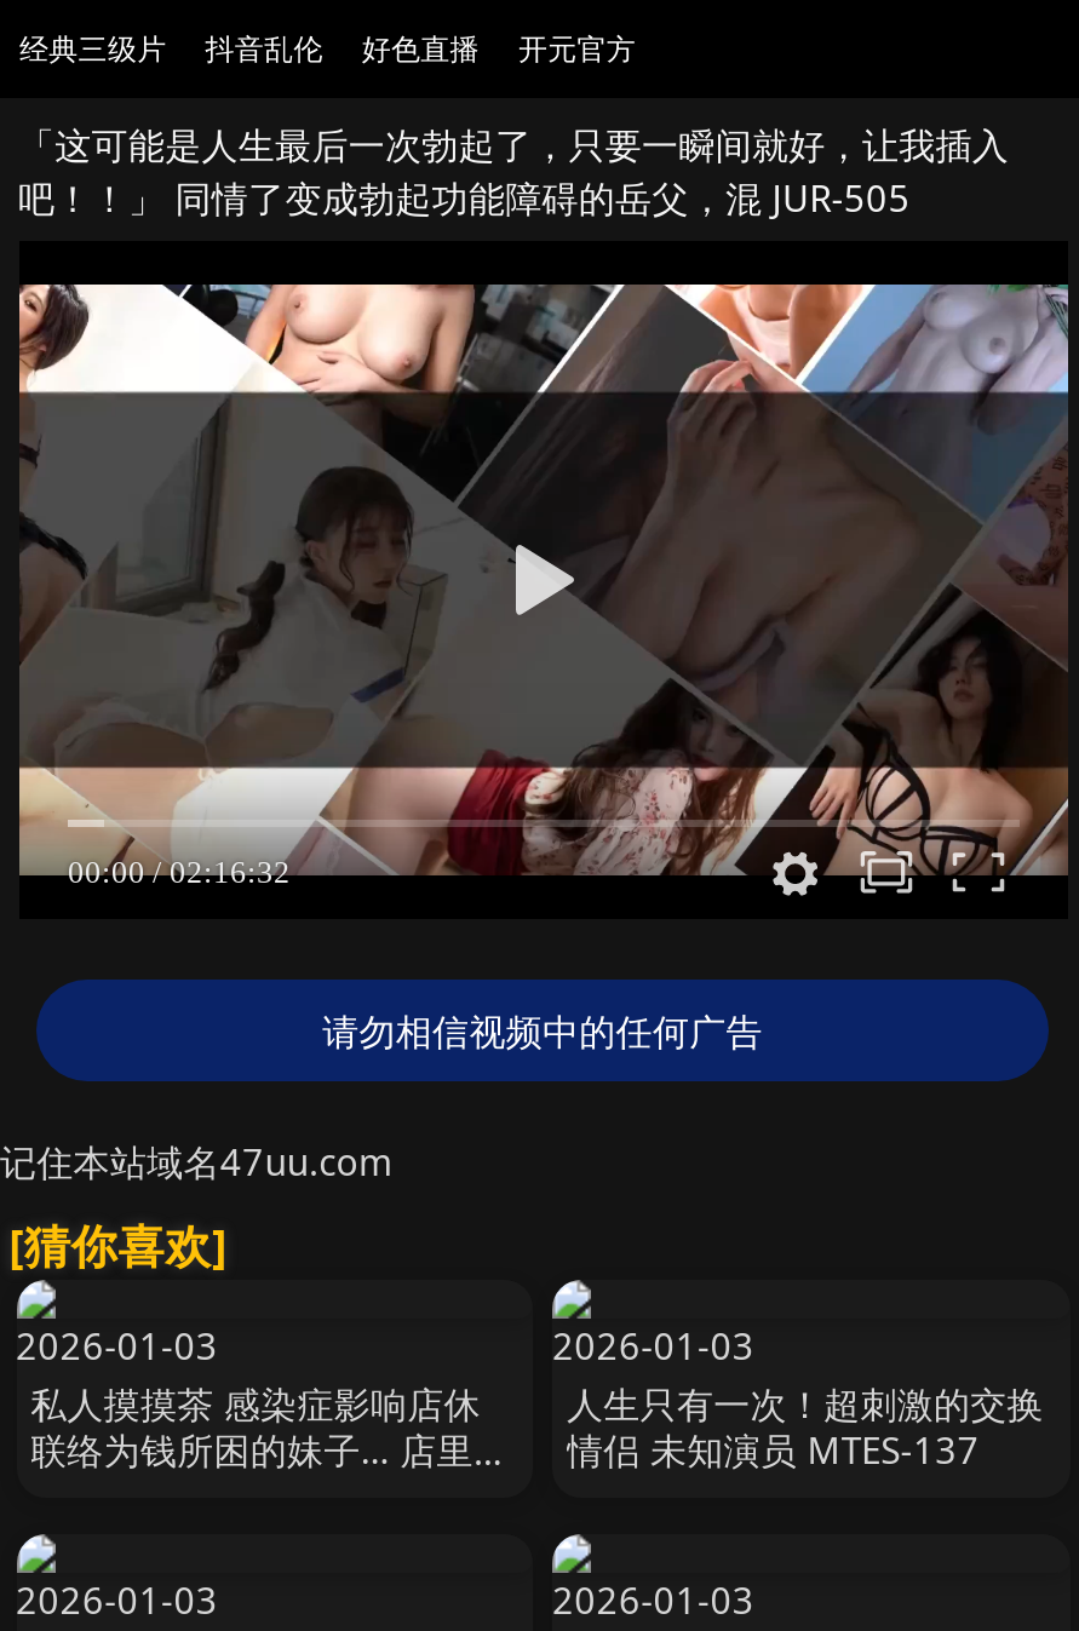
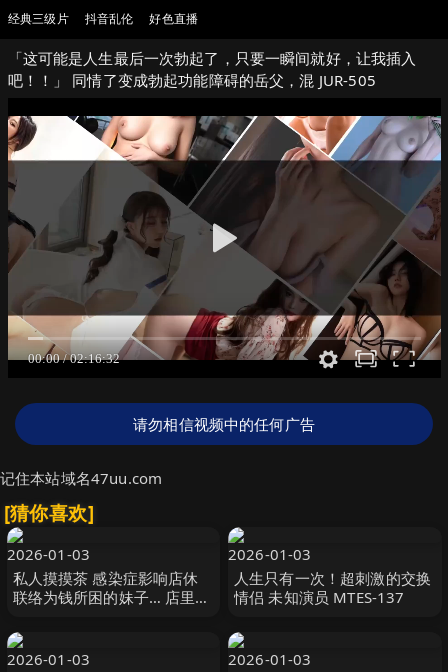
- 开元官方
